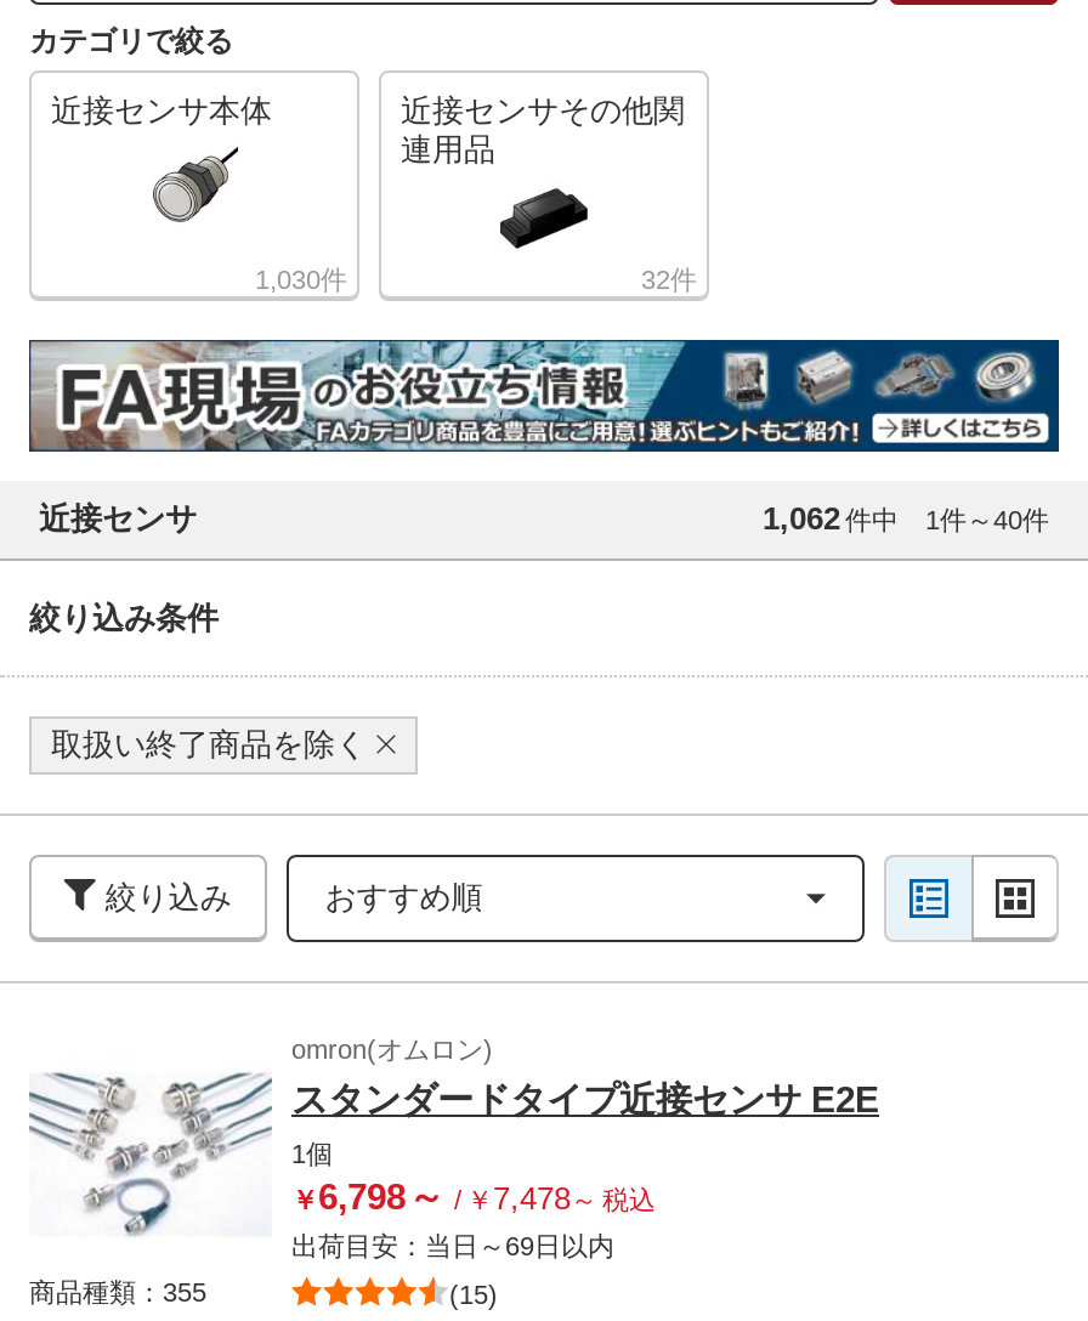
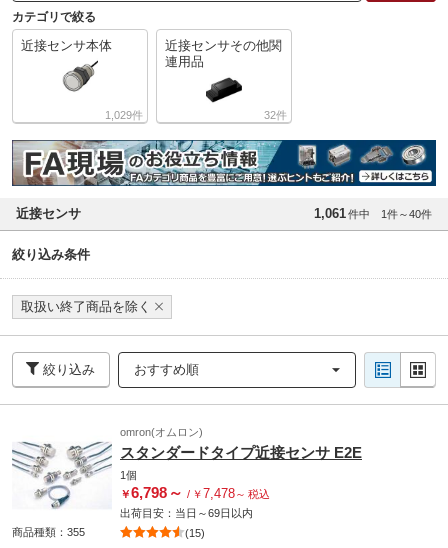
- 1,030
+ 1,029

- 1,062 件中 1件～40件
+ 1,061 件中 1件～40件
